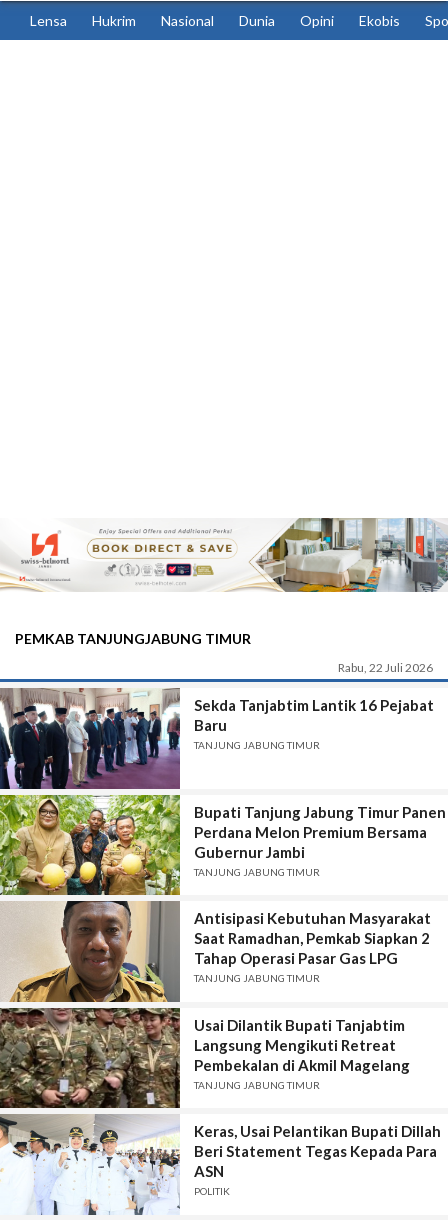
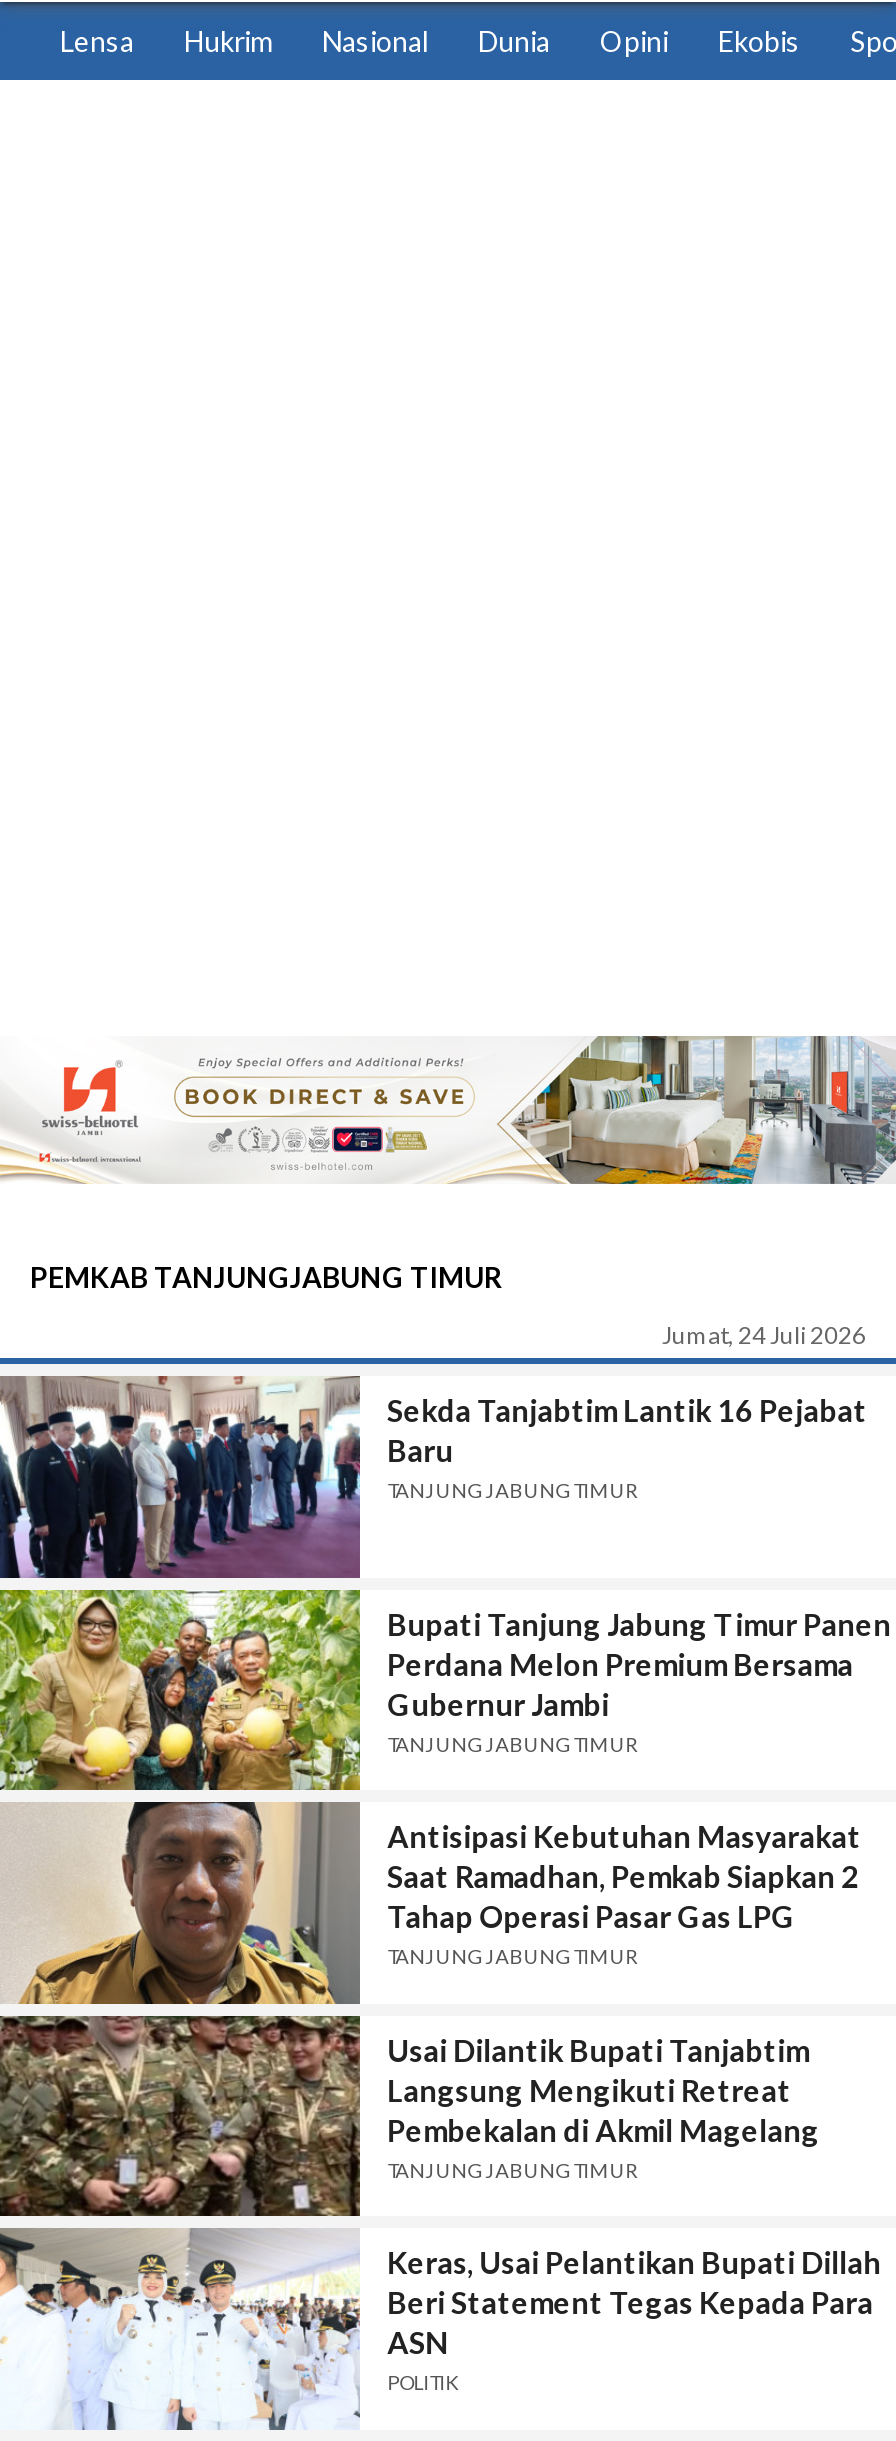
- Rabu, 22 Juli 2026
+ Jumat, 24 Juli 2026
